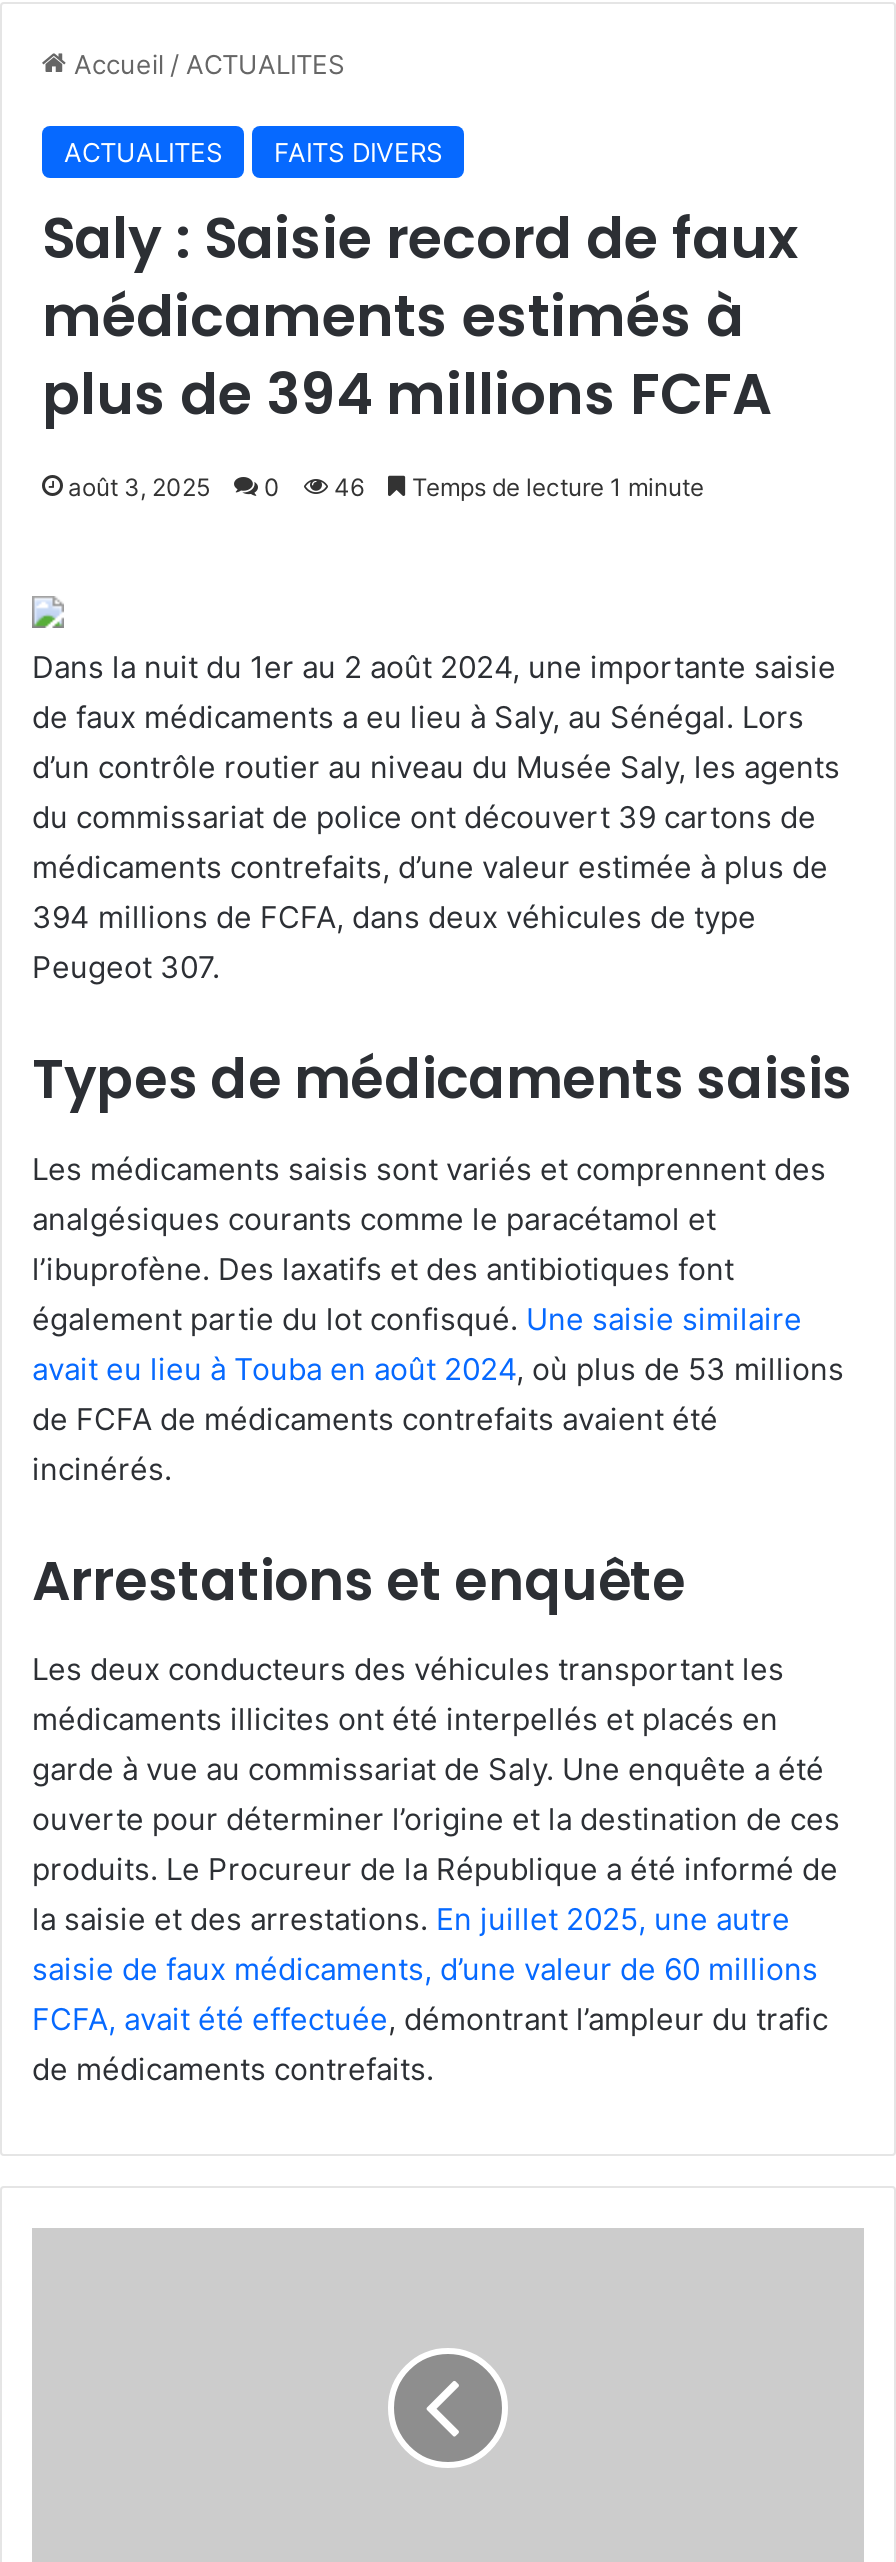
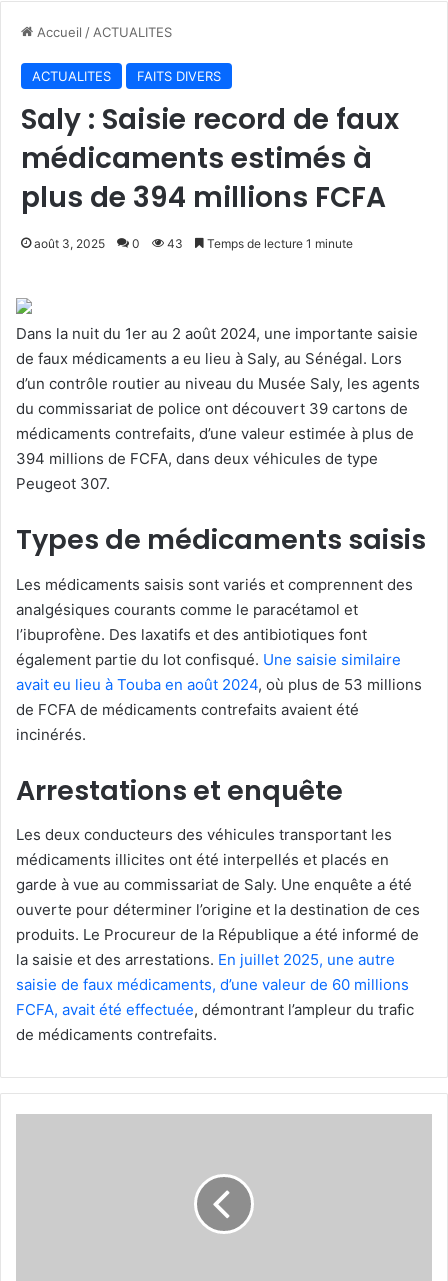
- août 3, 2025 0 46 Temps de lecture 1 minute
+ août 3, 2025 0 43 Temps de lecture 1 minute
